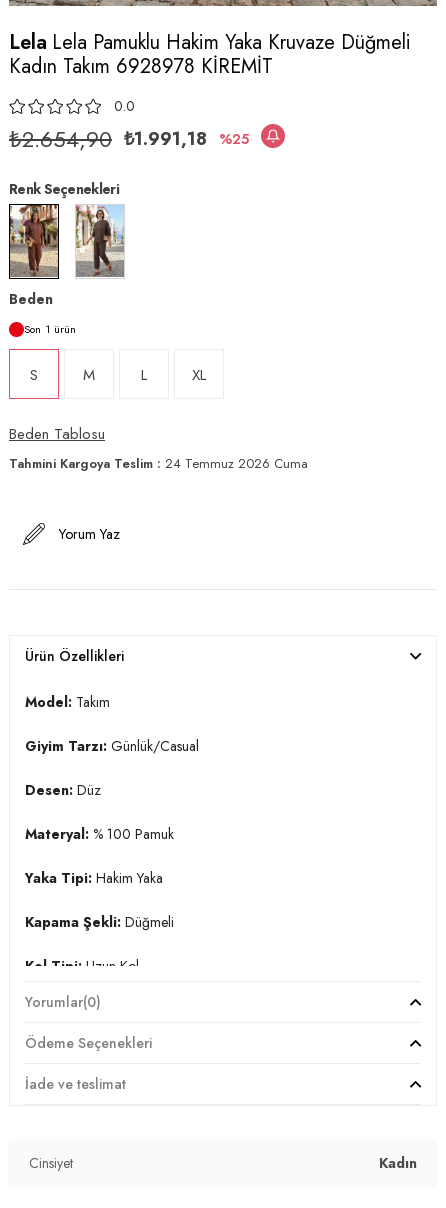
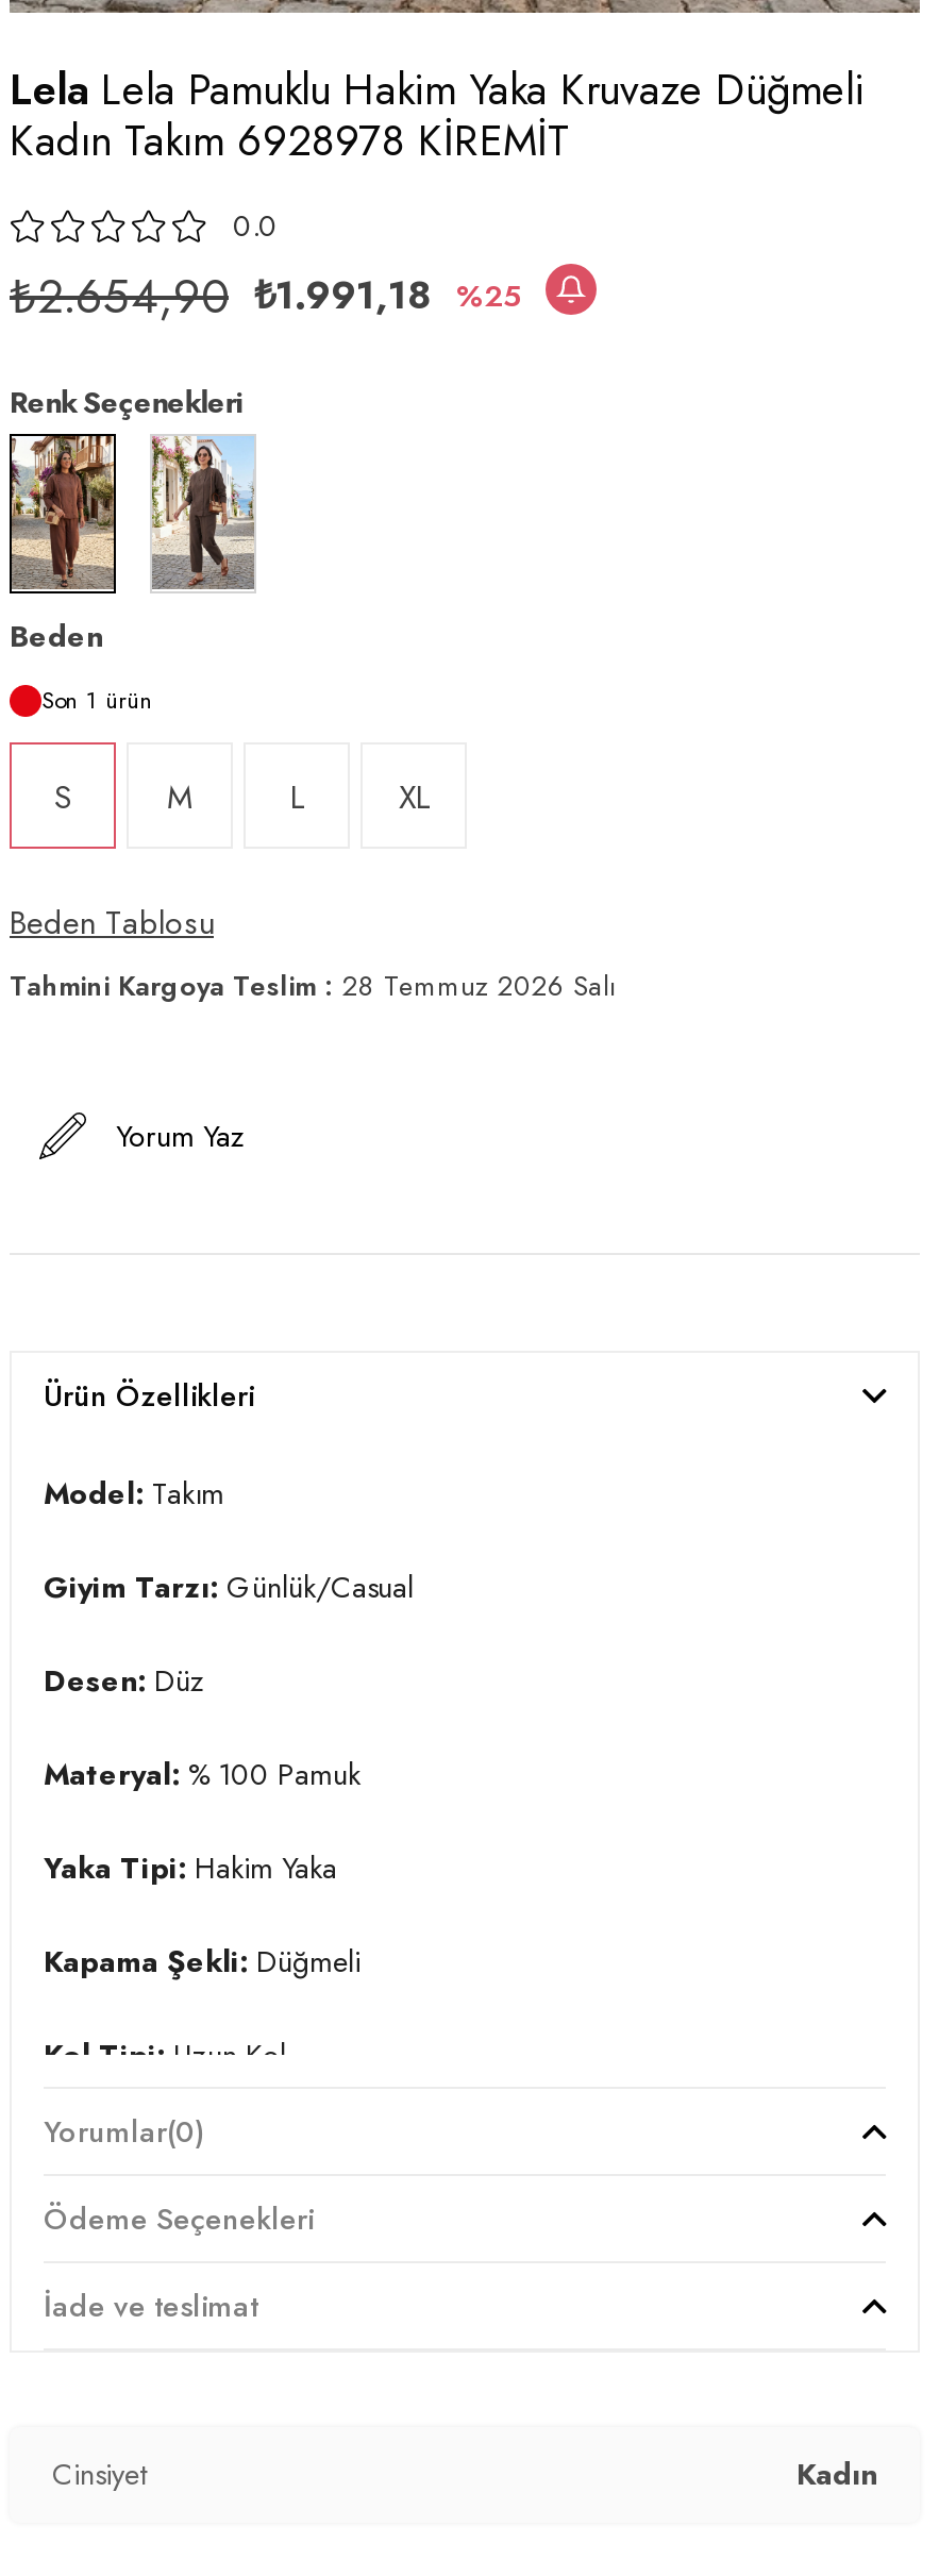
- Tahmini Kargoya Teslim : 24 Temmuz 2026 Cuma
+ Tahmini Kargoya Teslim : 28 Temmuz 2026 Salı
